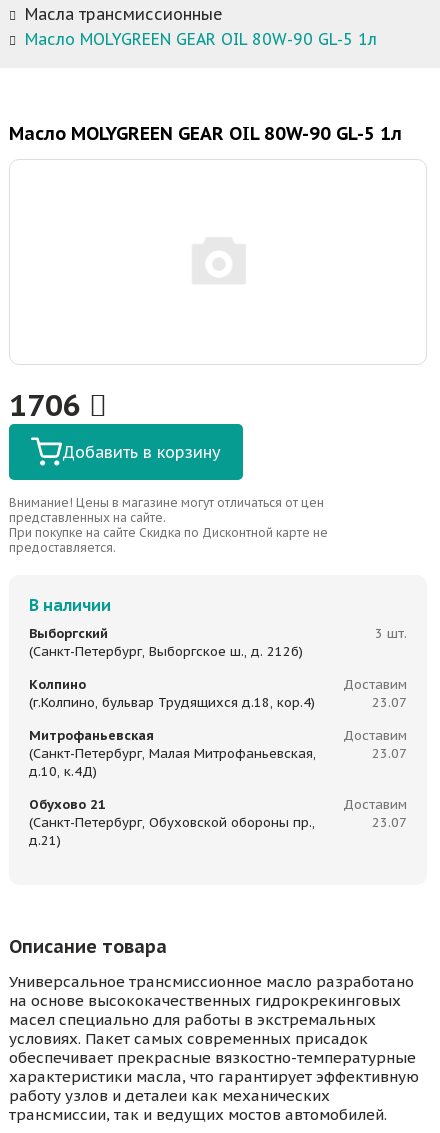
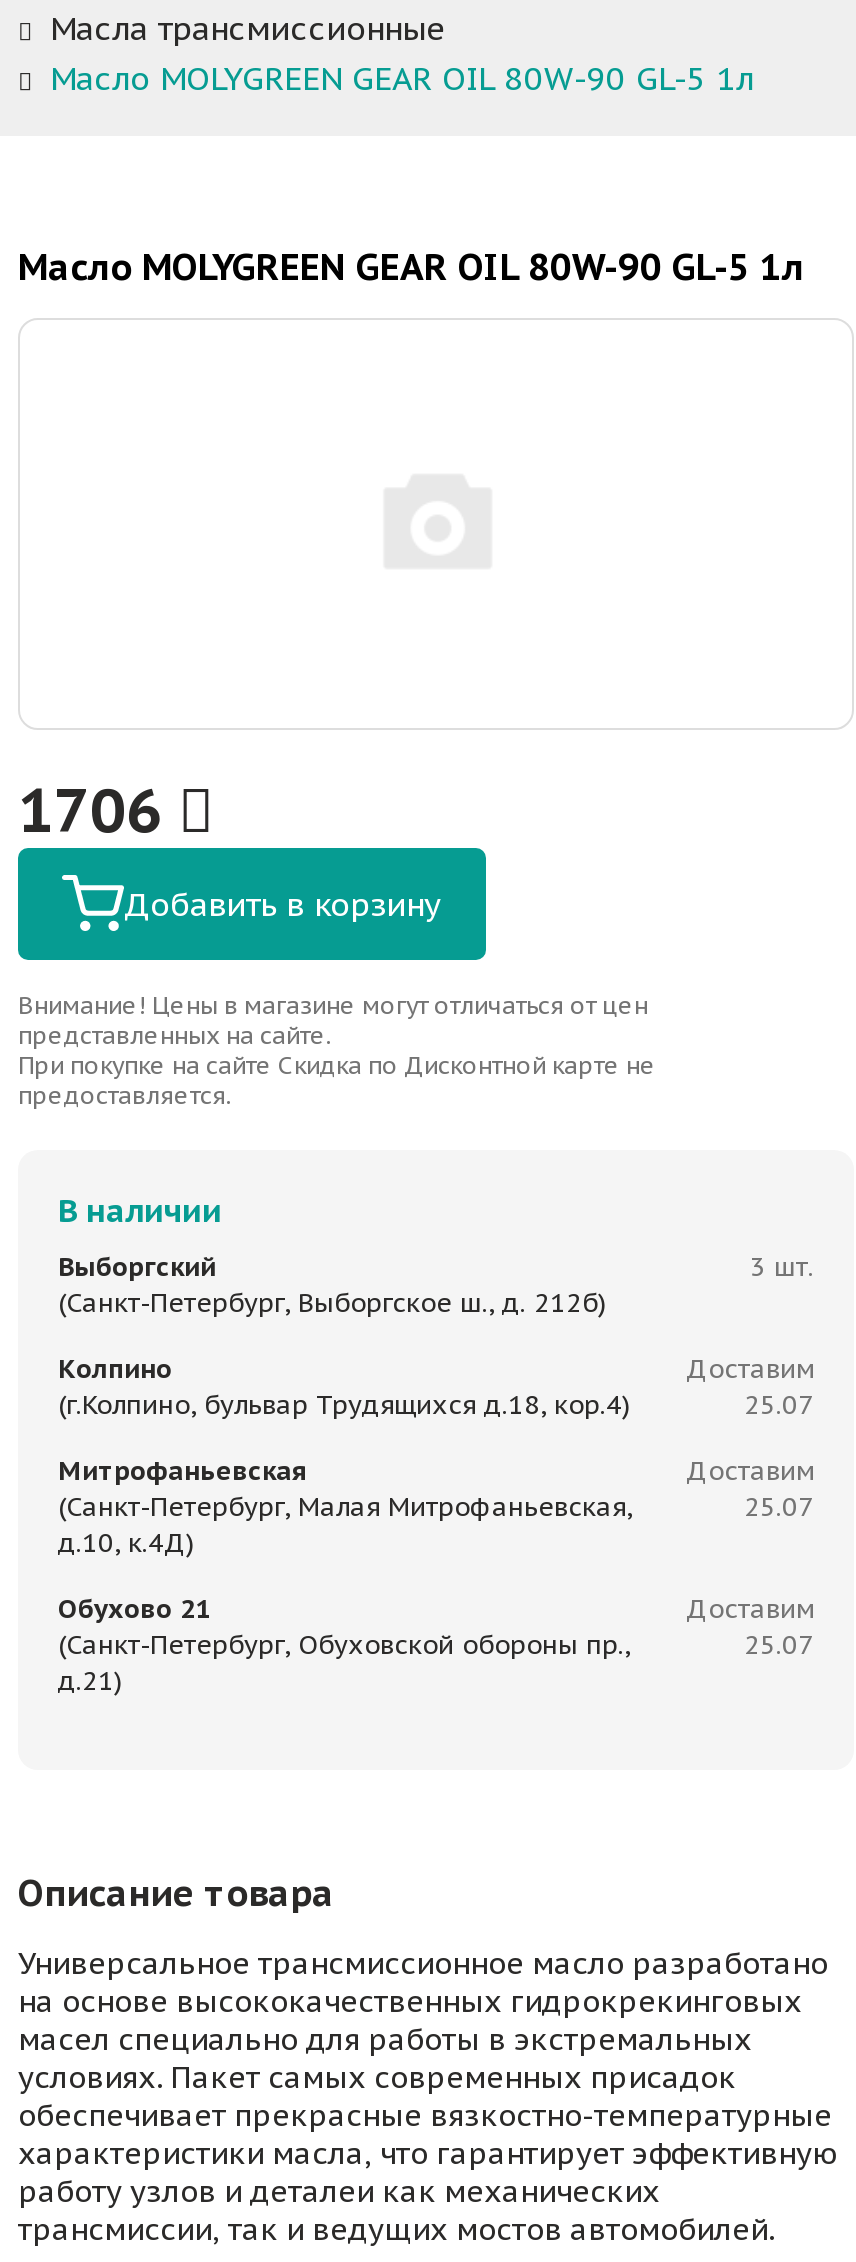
- 23.07
+ 25.07

- 23.07
+ 25.07

- 23.07
+ 25.07
